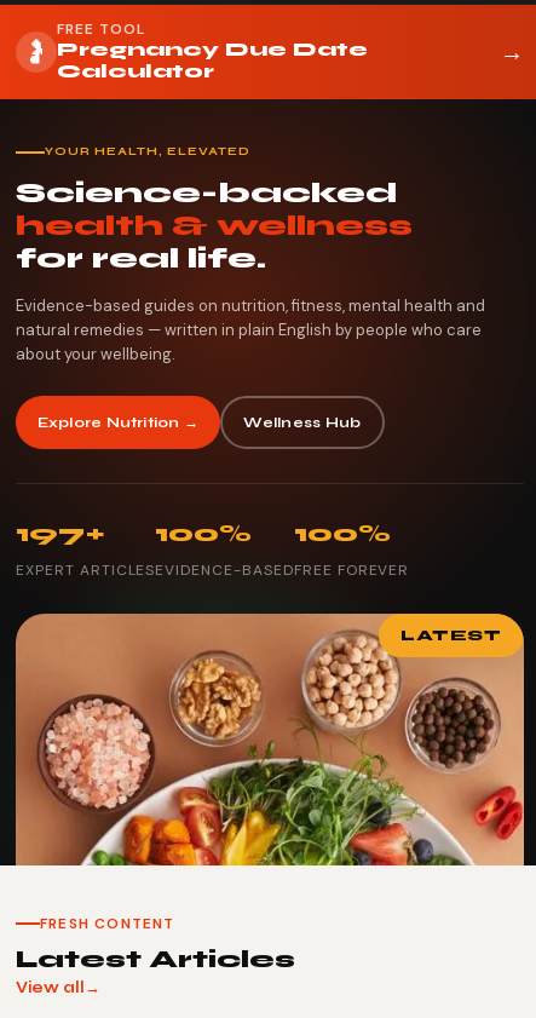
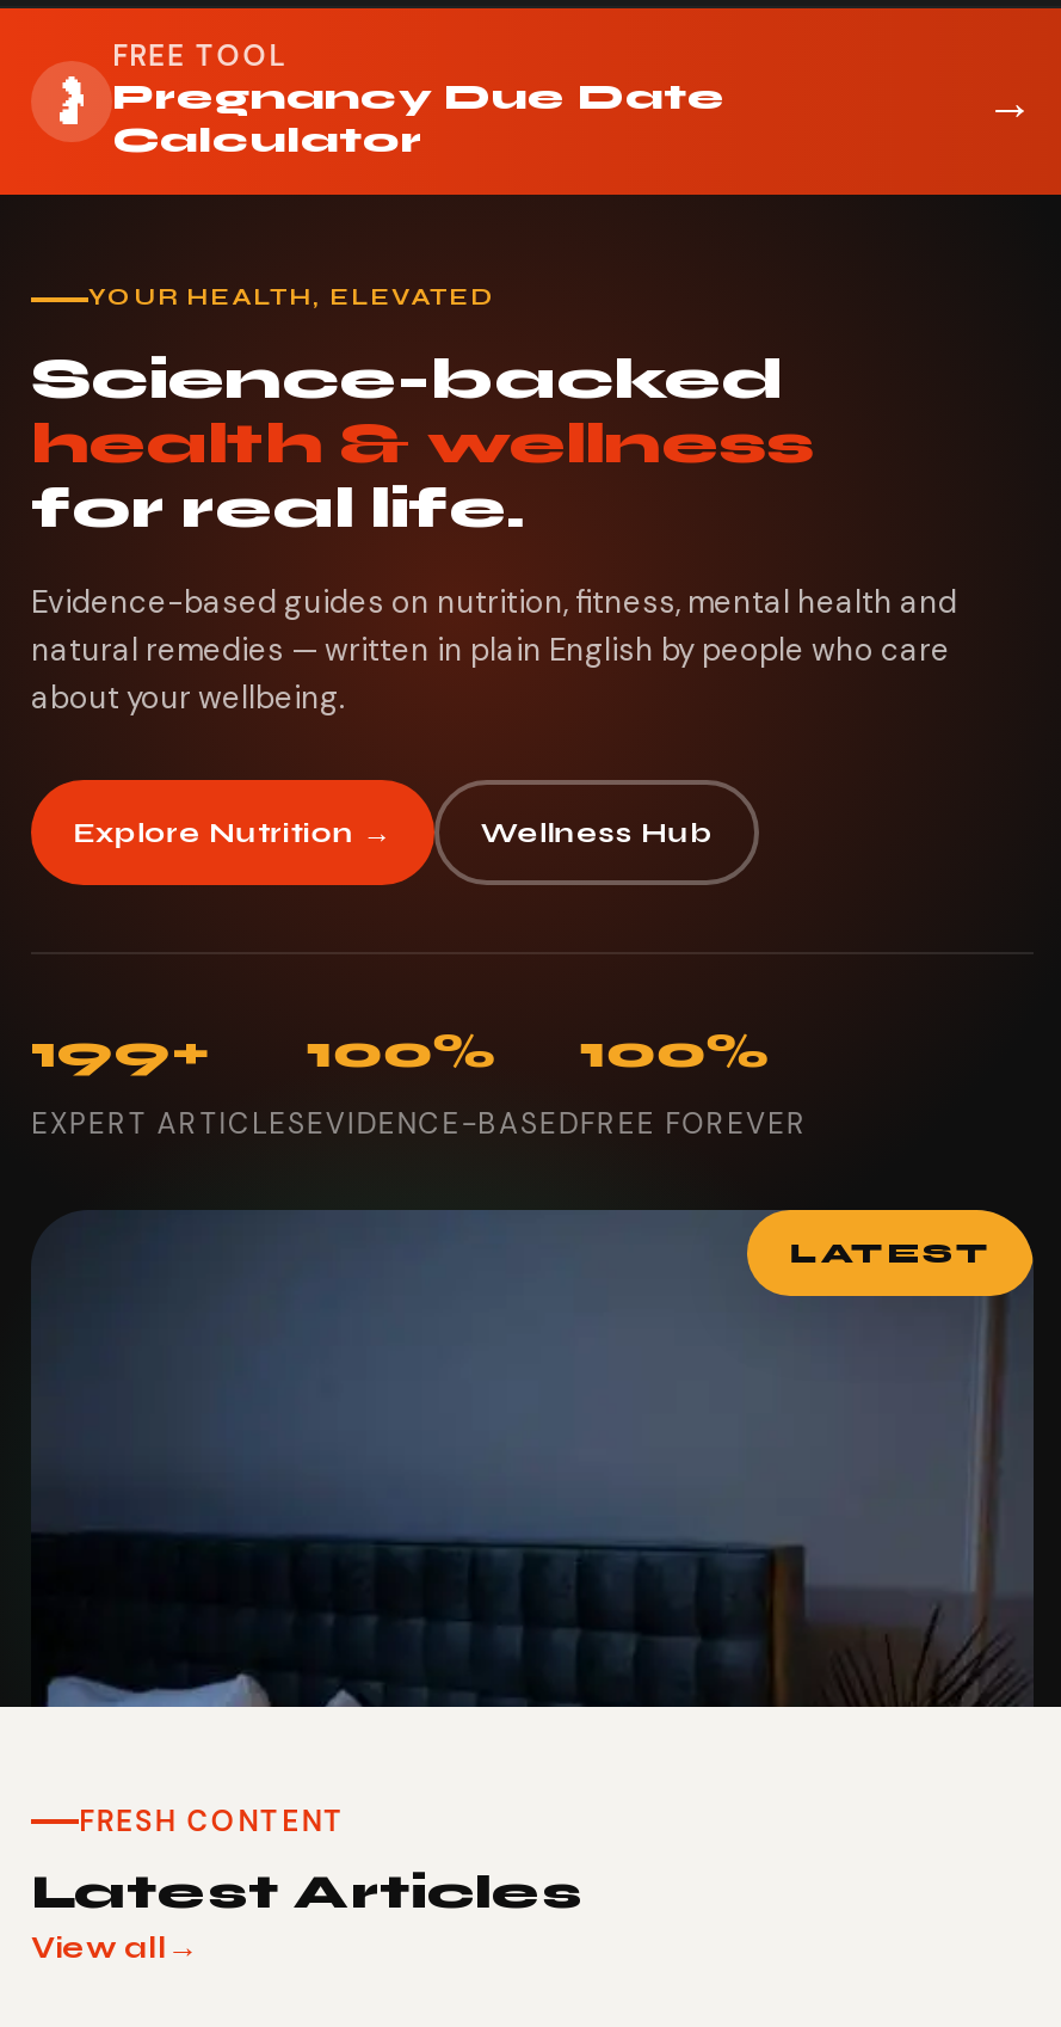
- 197+ 100% 100%
+ 199+ 100% 100%

- [image]
+ [image]
